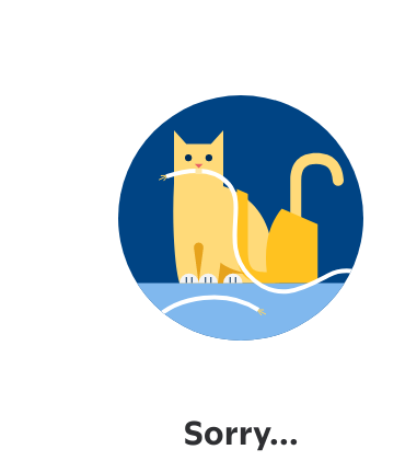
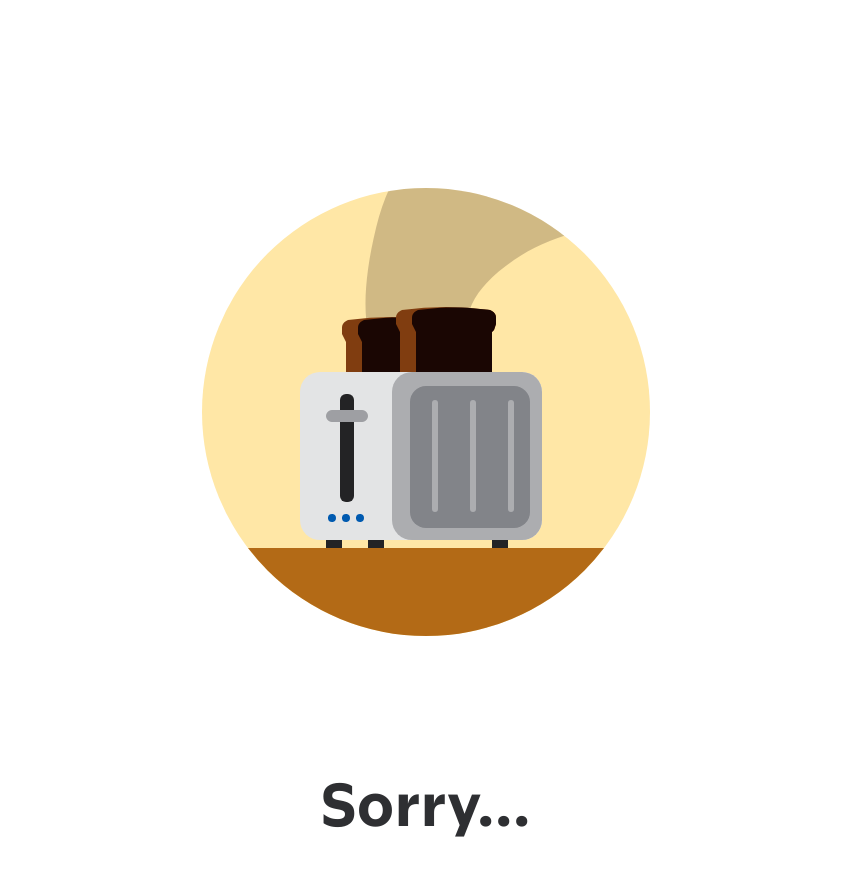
- [image]
+ [image]
